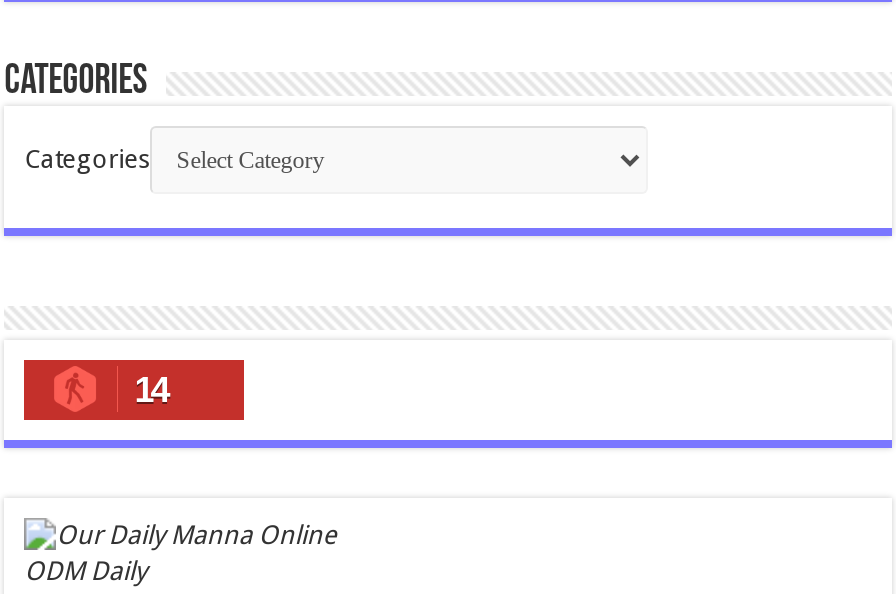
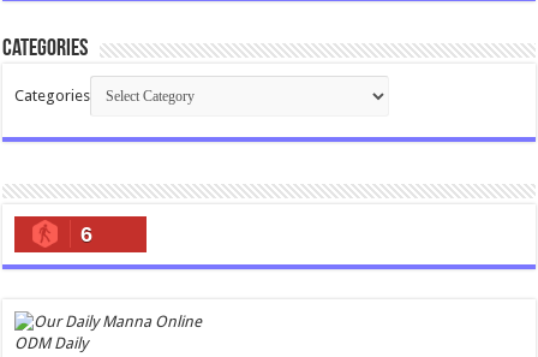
- 14
+ 6
